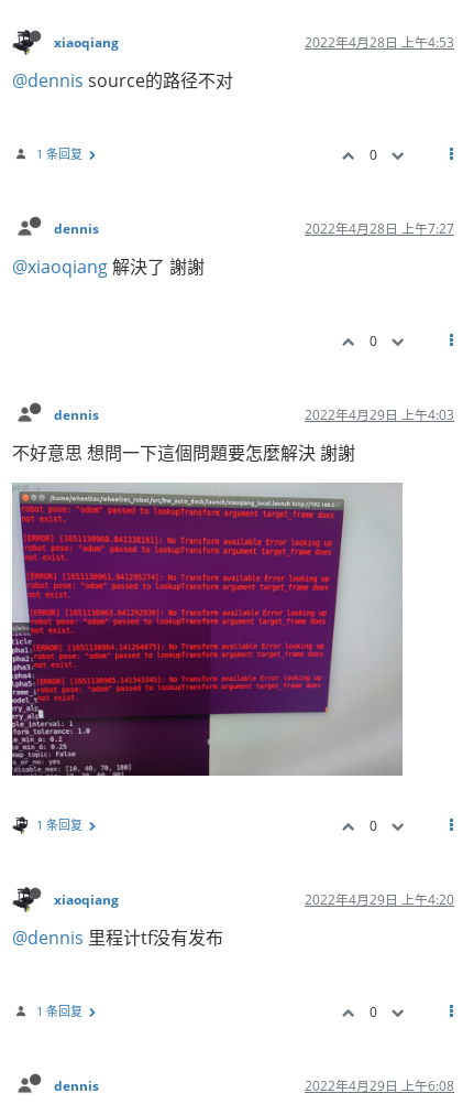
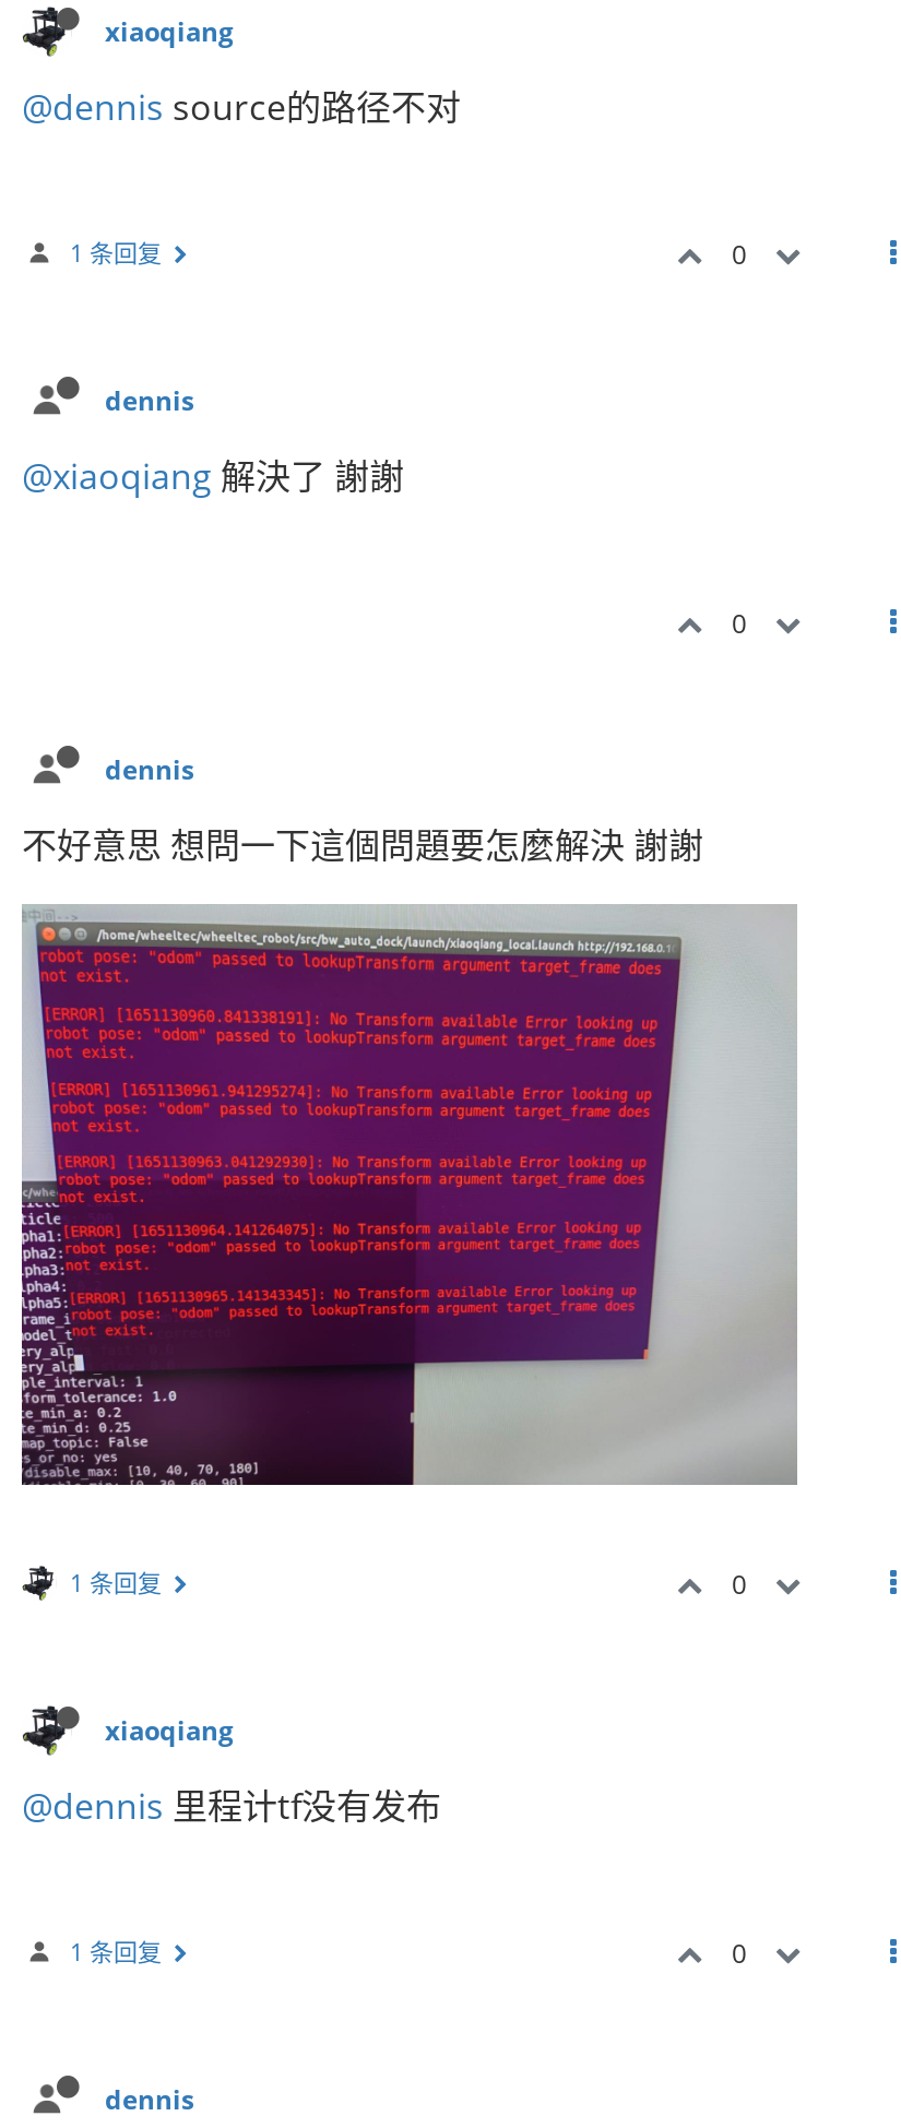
- 2022年4月28日 上午4:53

- 2022年4月28日 上午7:27

- 2022年4月29日 上午4:03

- 2022年4月29日 上午4:20

- 2022年4月29日 上午6:08
